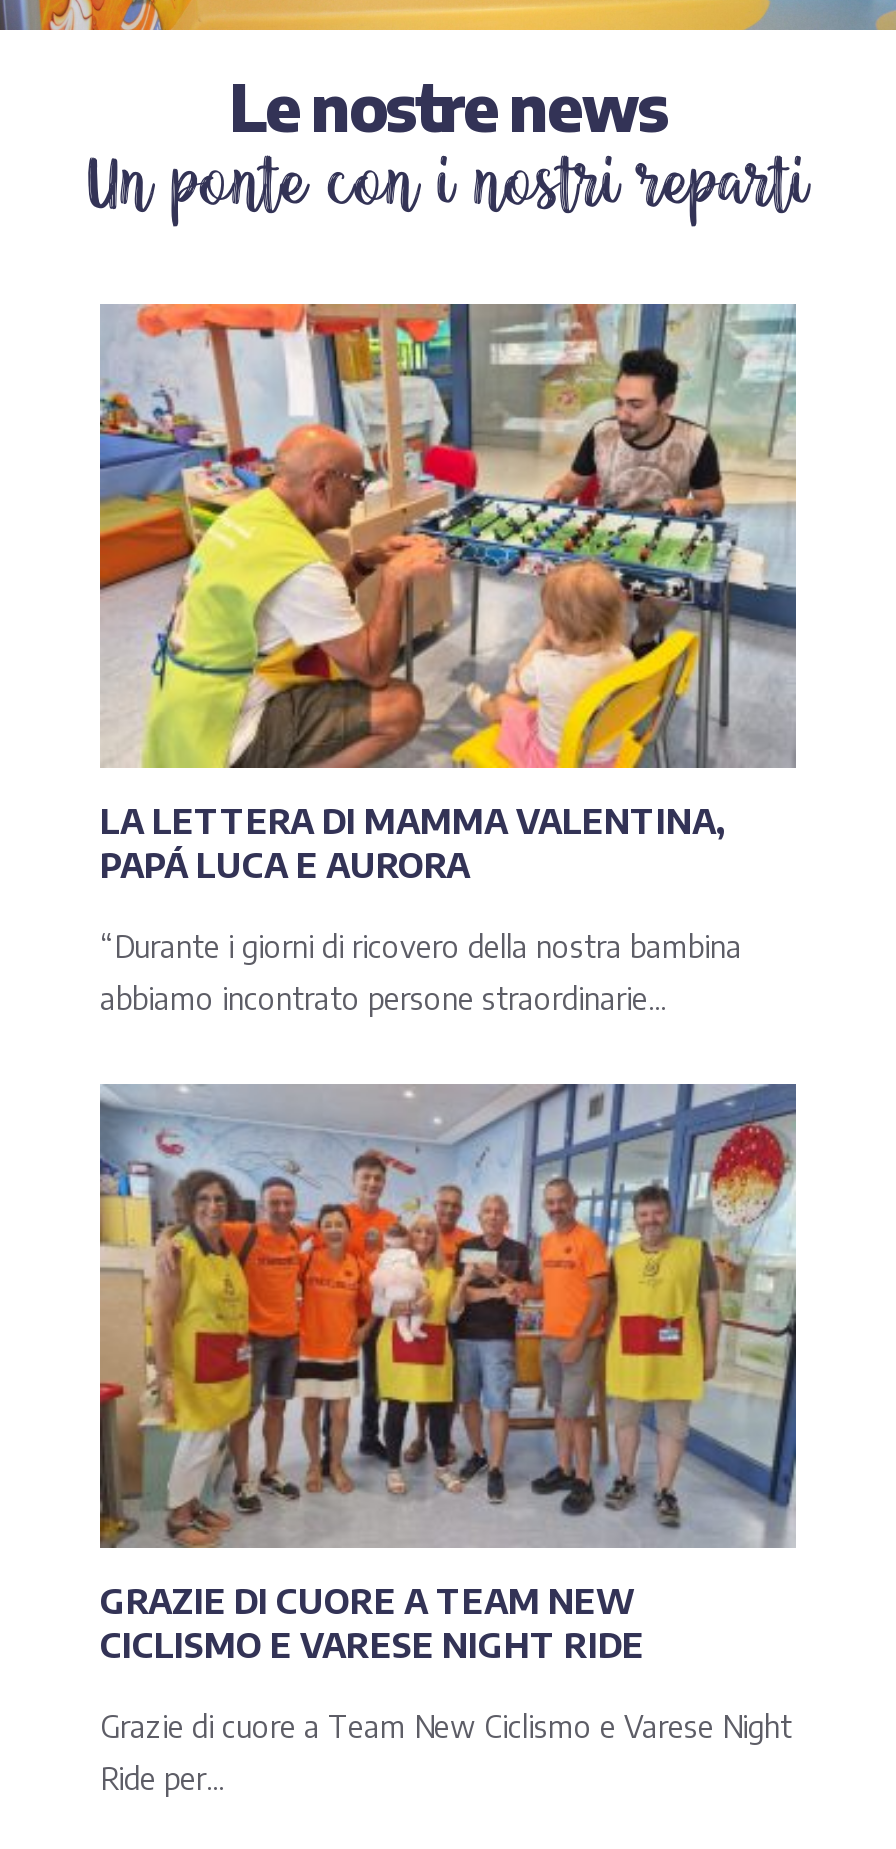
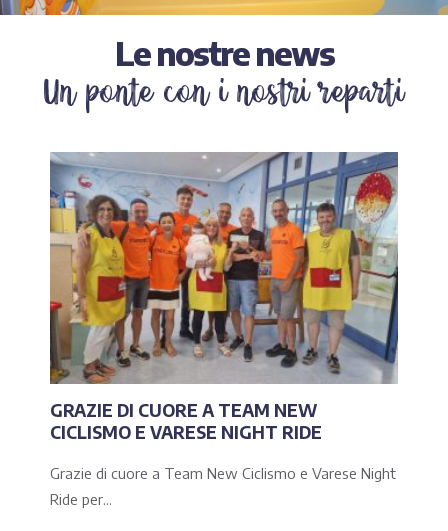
- [image]
- LA LETTERA DI MAMMA VALENTINA,
- PAPÁ LUCA E AURORA
- “Durante i giorni di ricovero della nostra bambina
- abbiamo incontrato persone straordinarie...
